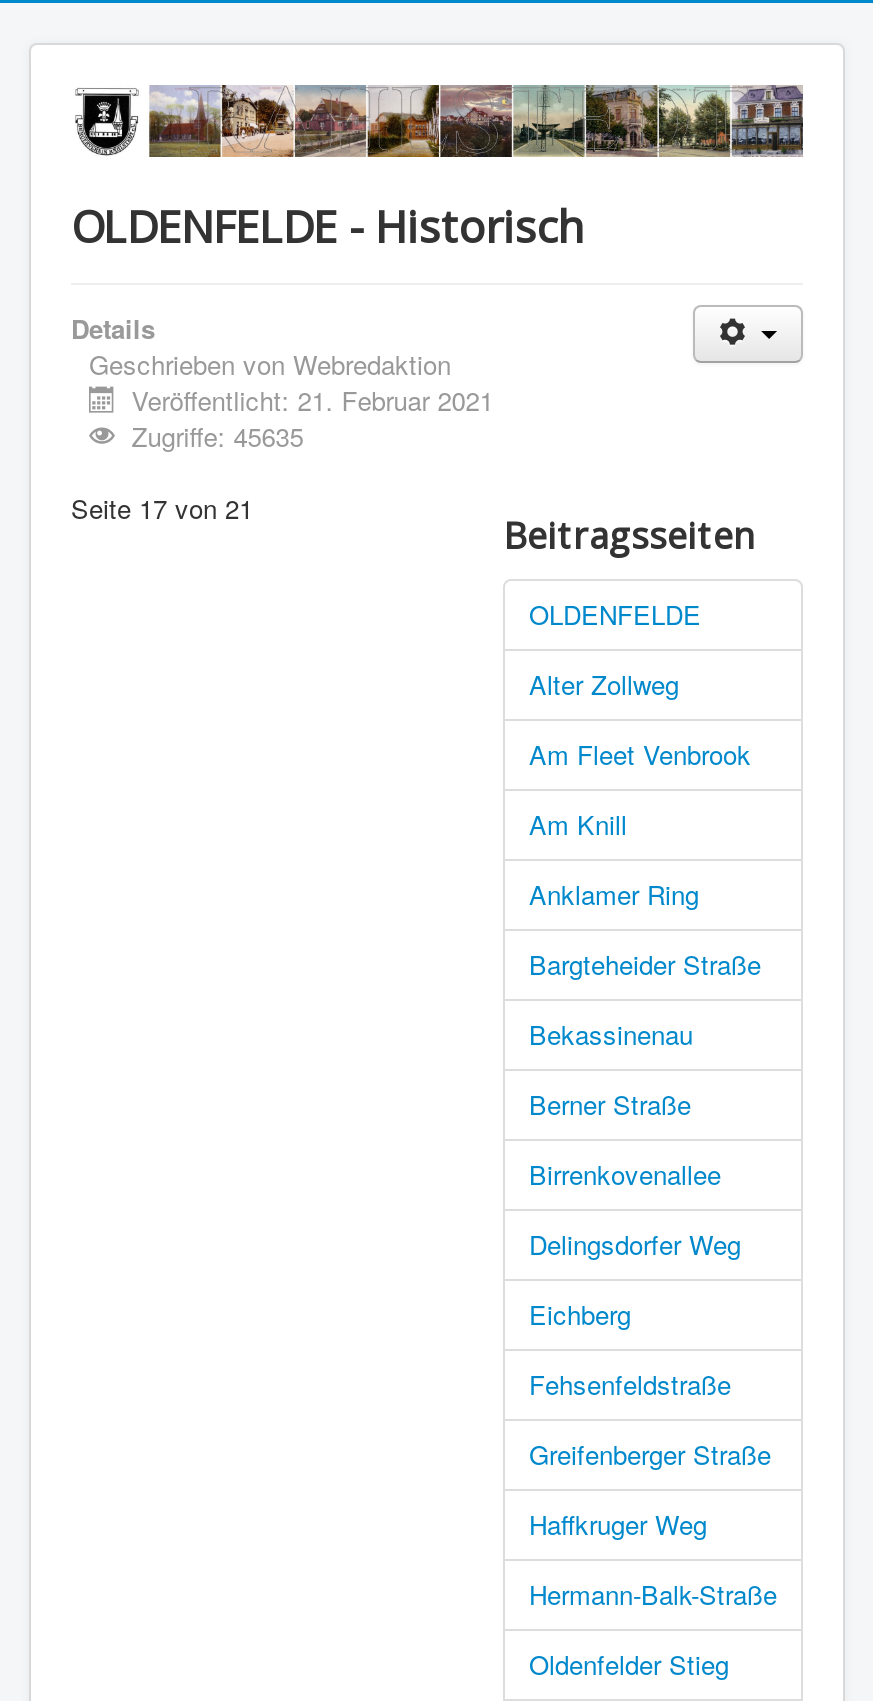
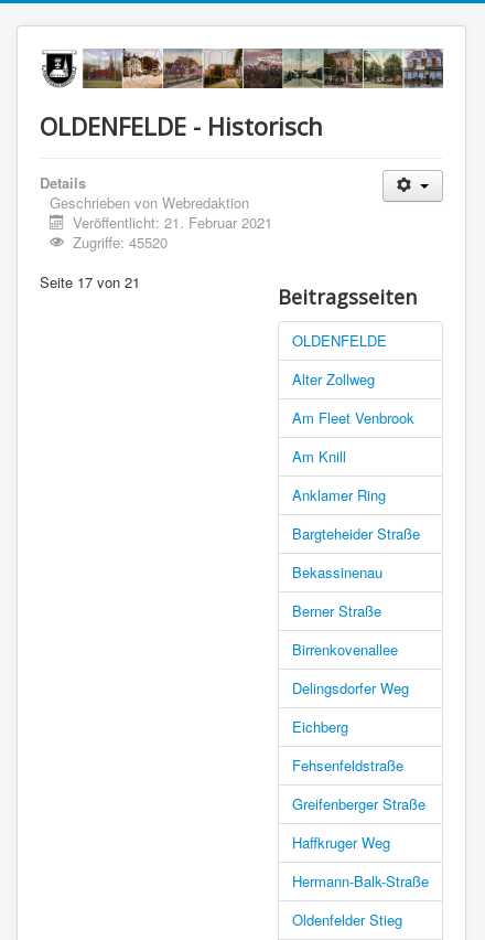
- Zugriffe: 45635
+ Zugriffe: 45520
